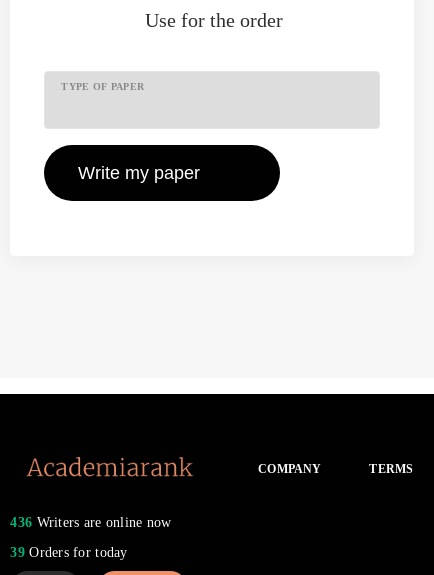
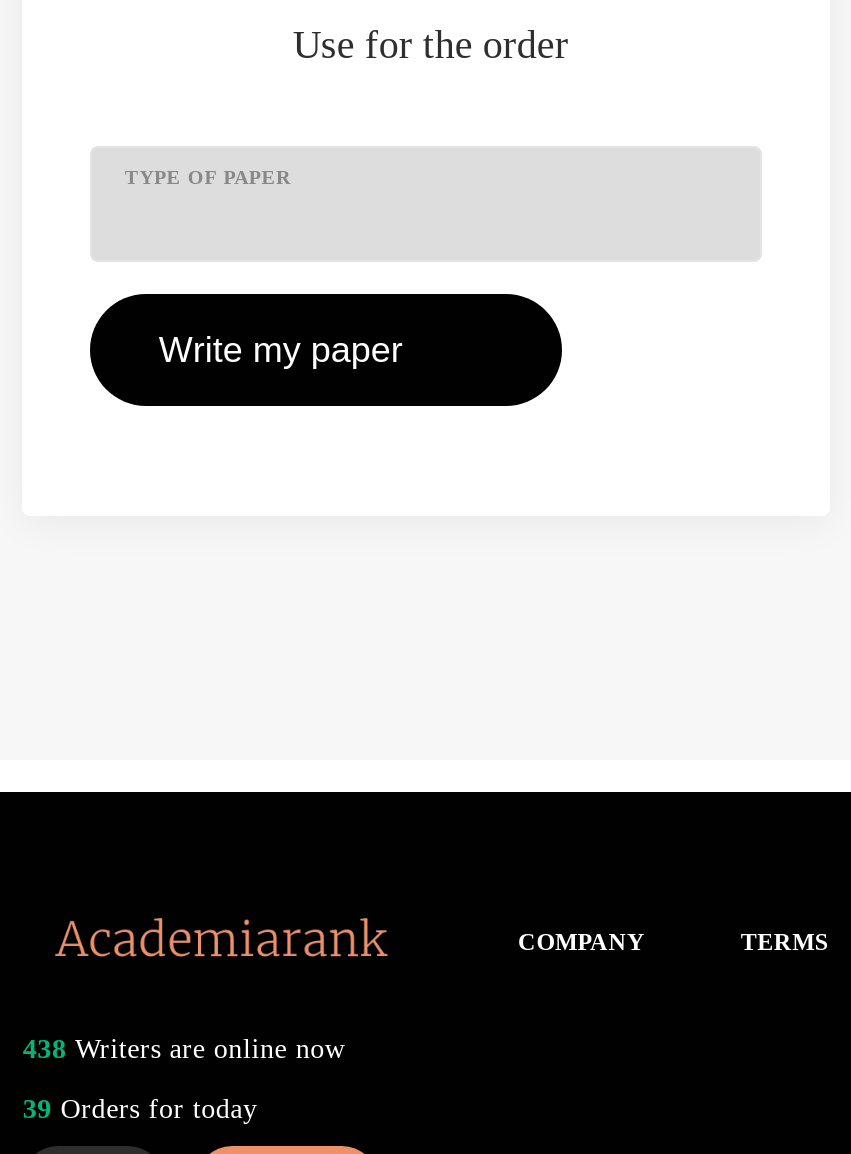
- 436 Writers are online now
+ 438 Writers are online now
